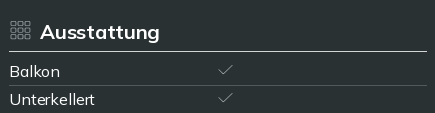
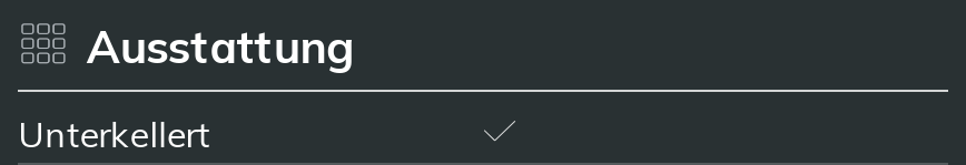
- Balkon
